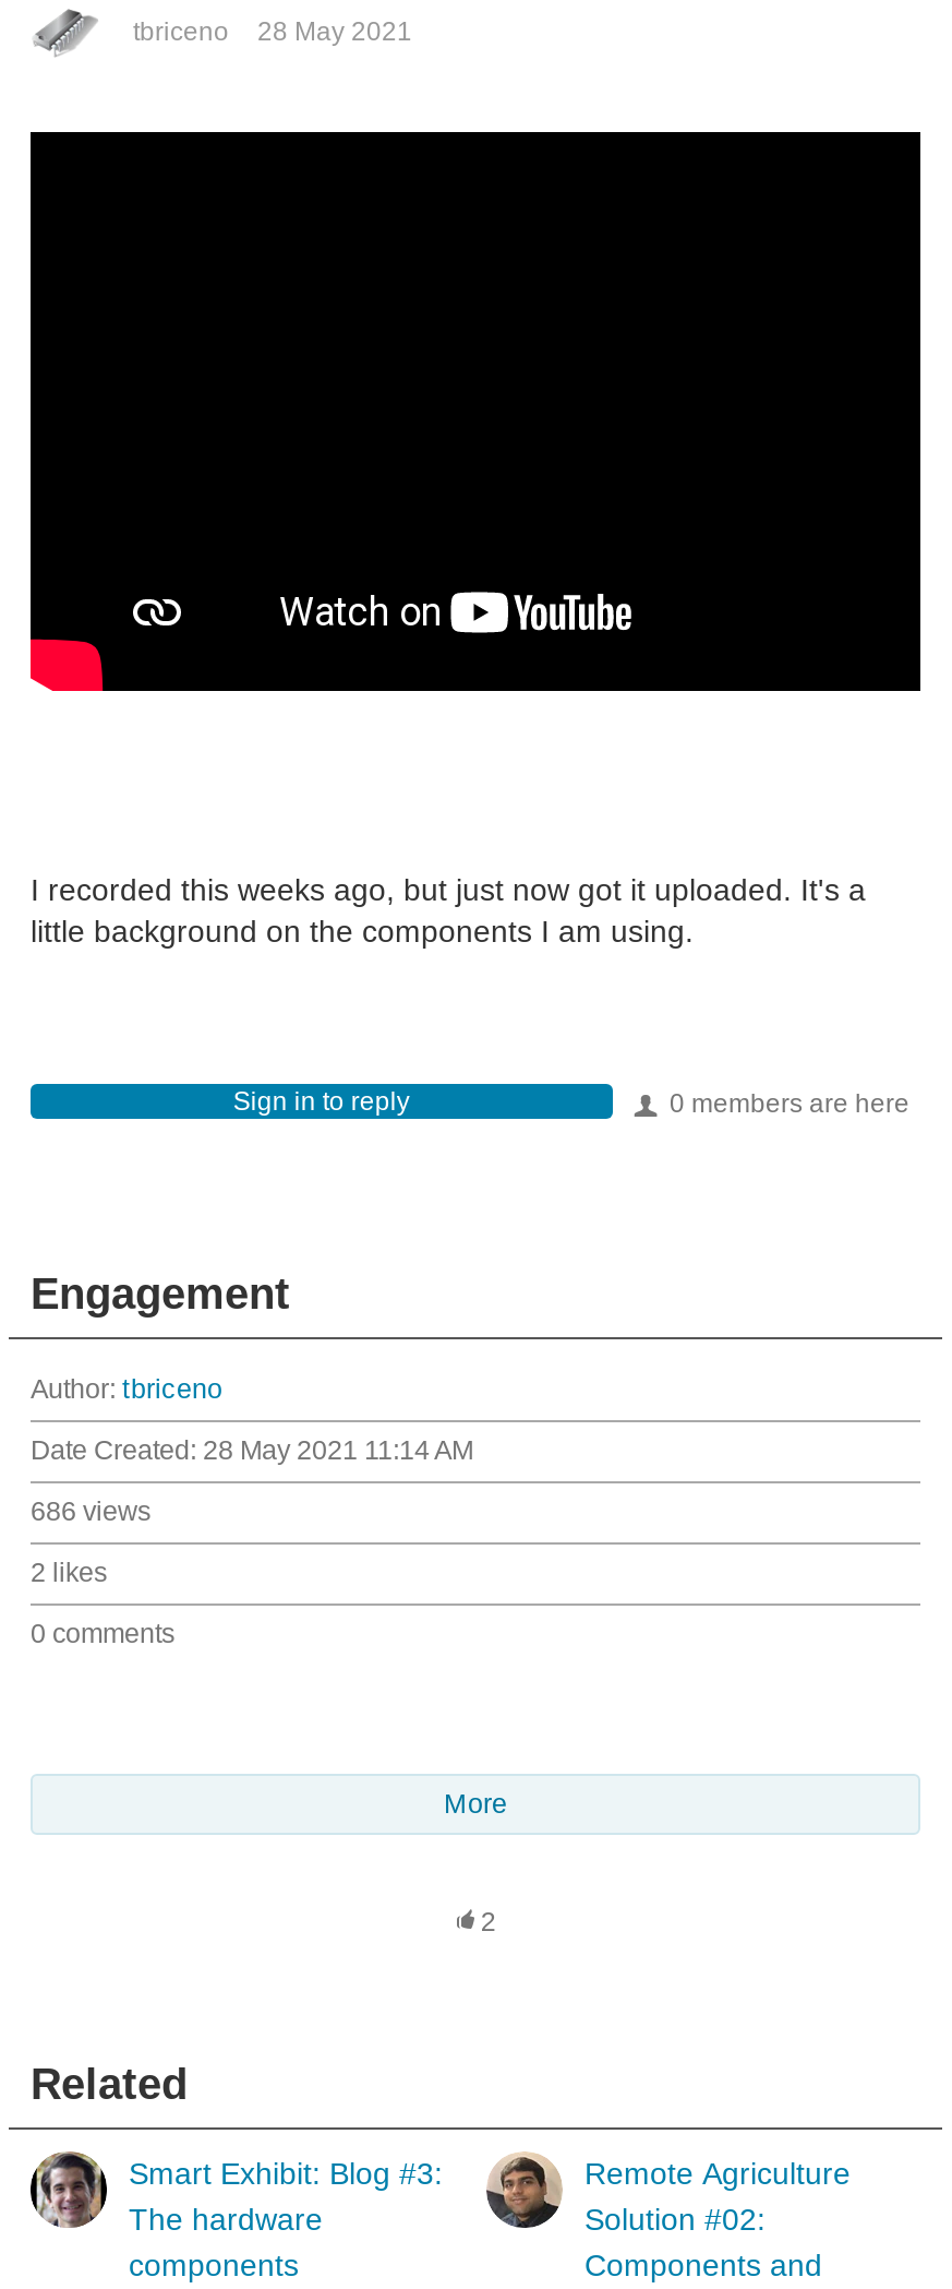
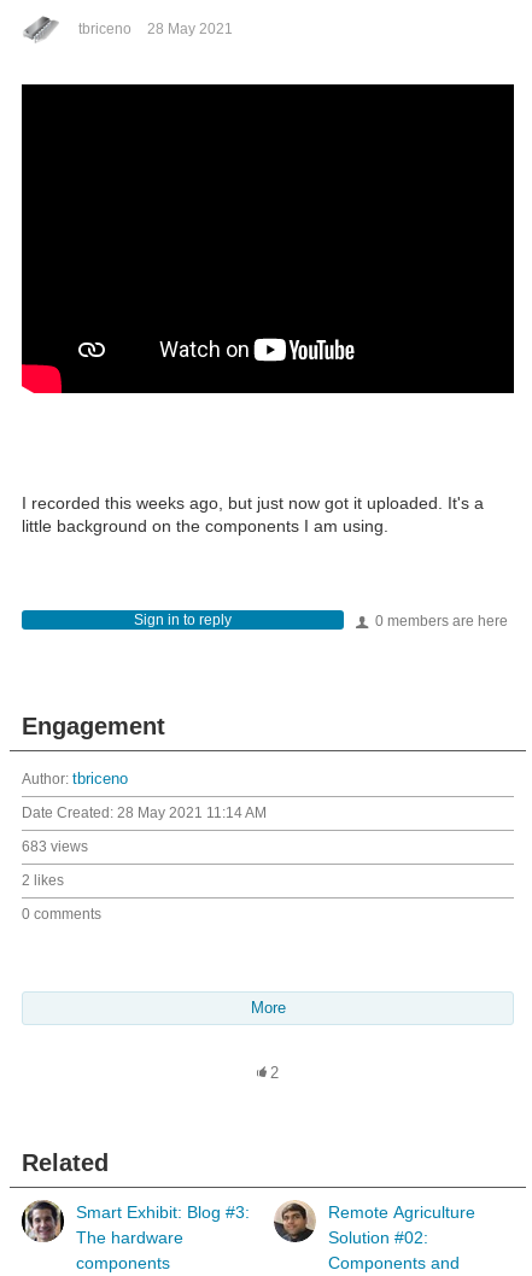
- 686 views
+ 683 views
